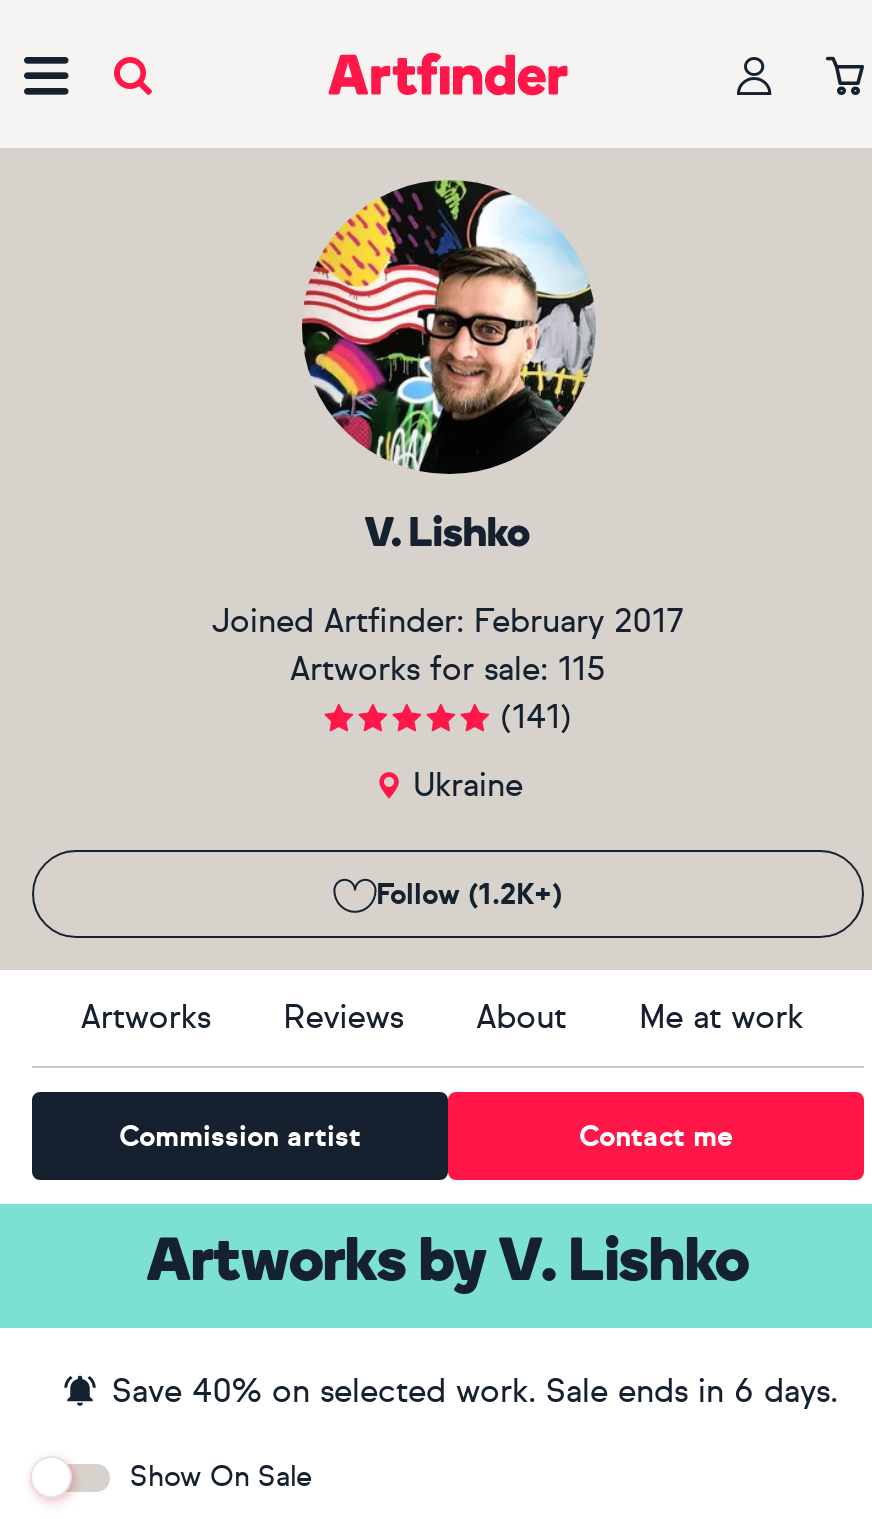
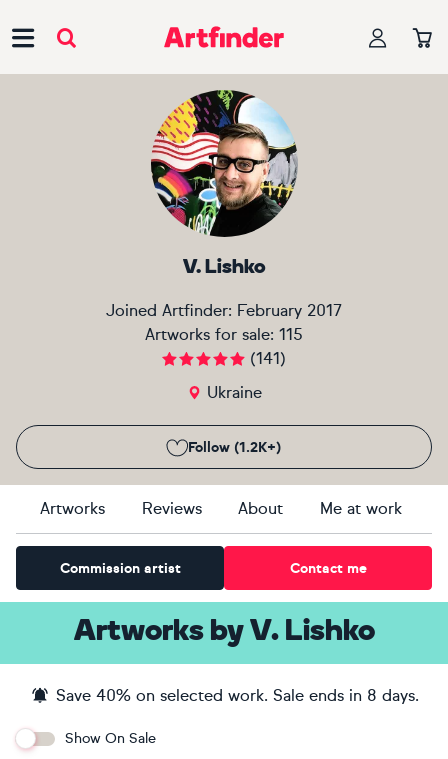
- Save 40% on selected work. Sale ends in 6 days.
+ Save 40% on selected work. Sale ends in 8 days.
